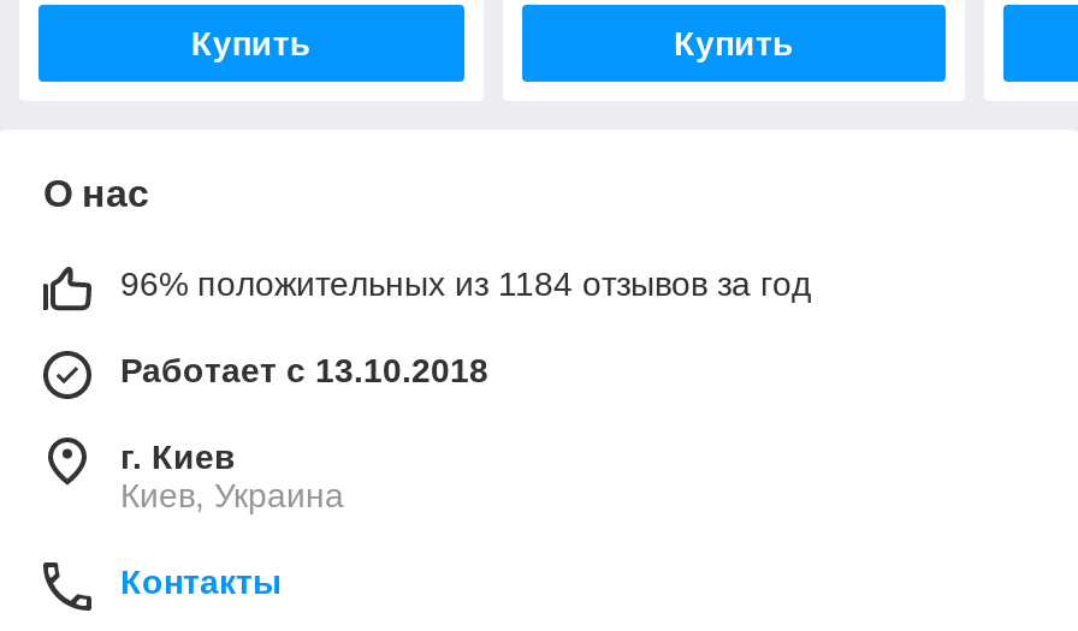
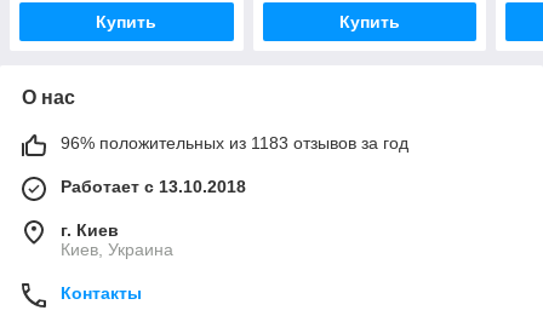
- 96% положительных из 1184 отзывов за год
+ 96% положительных из 1183 отзывов за год
